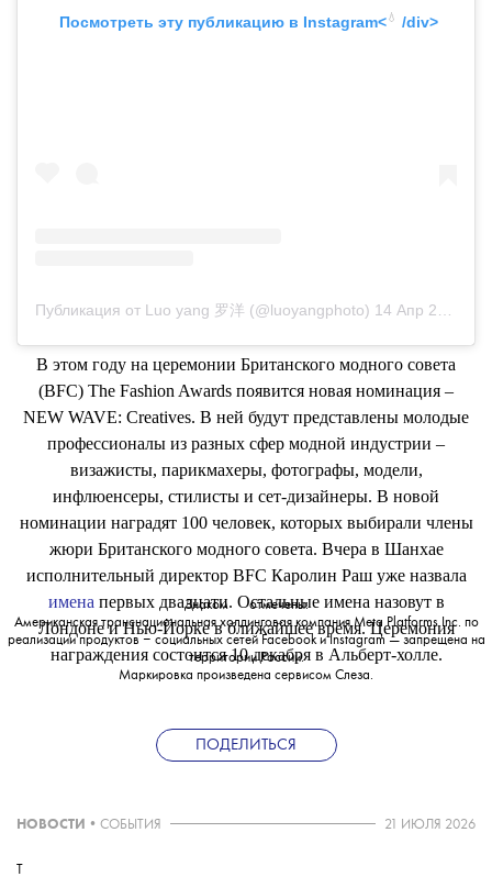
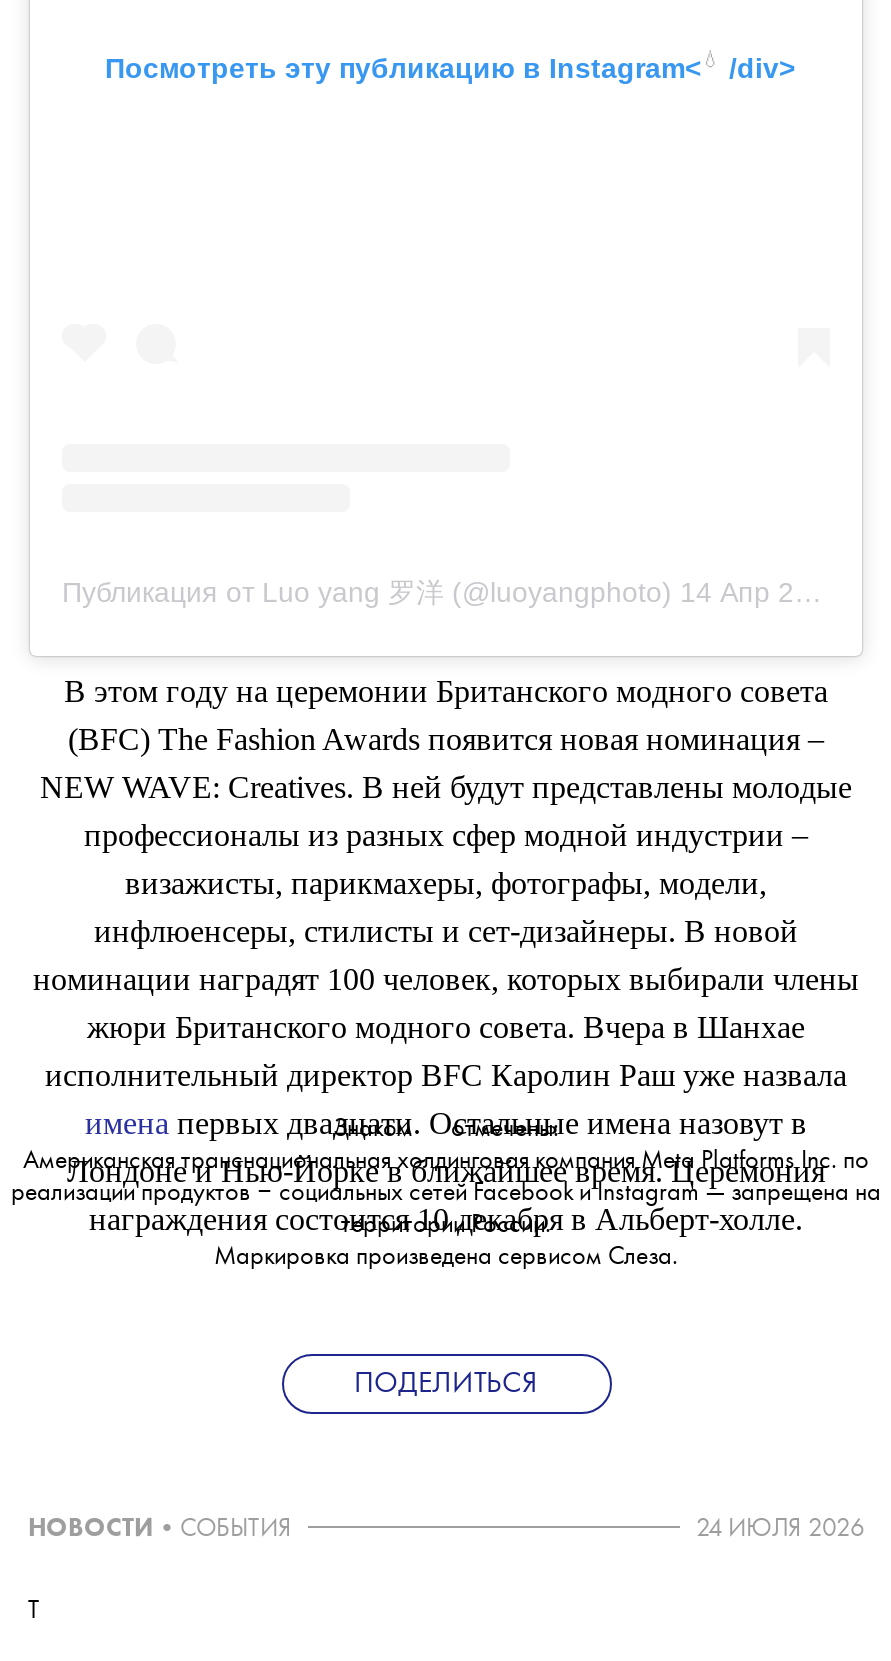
- 21 ИЮЛЯ 2026
+ 24 ИЮЛЯ 2026
